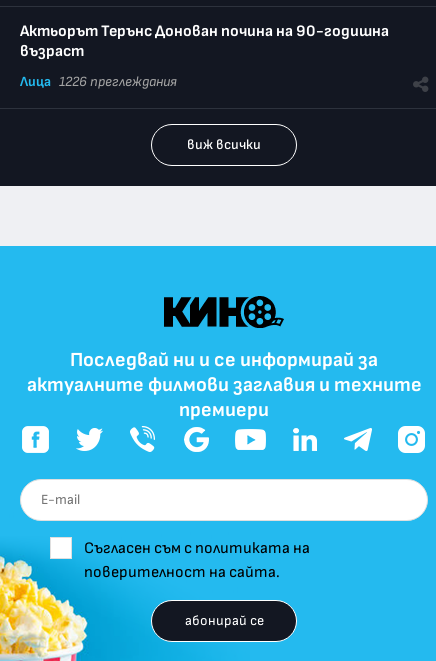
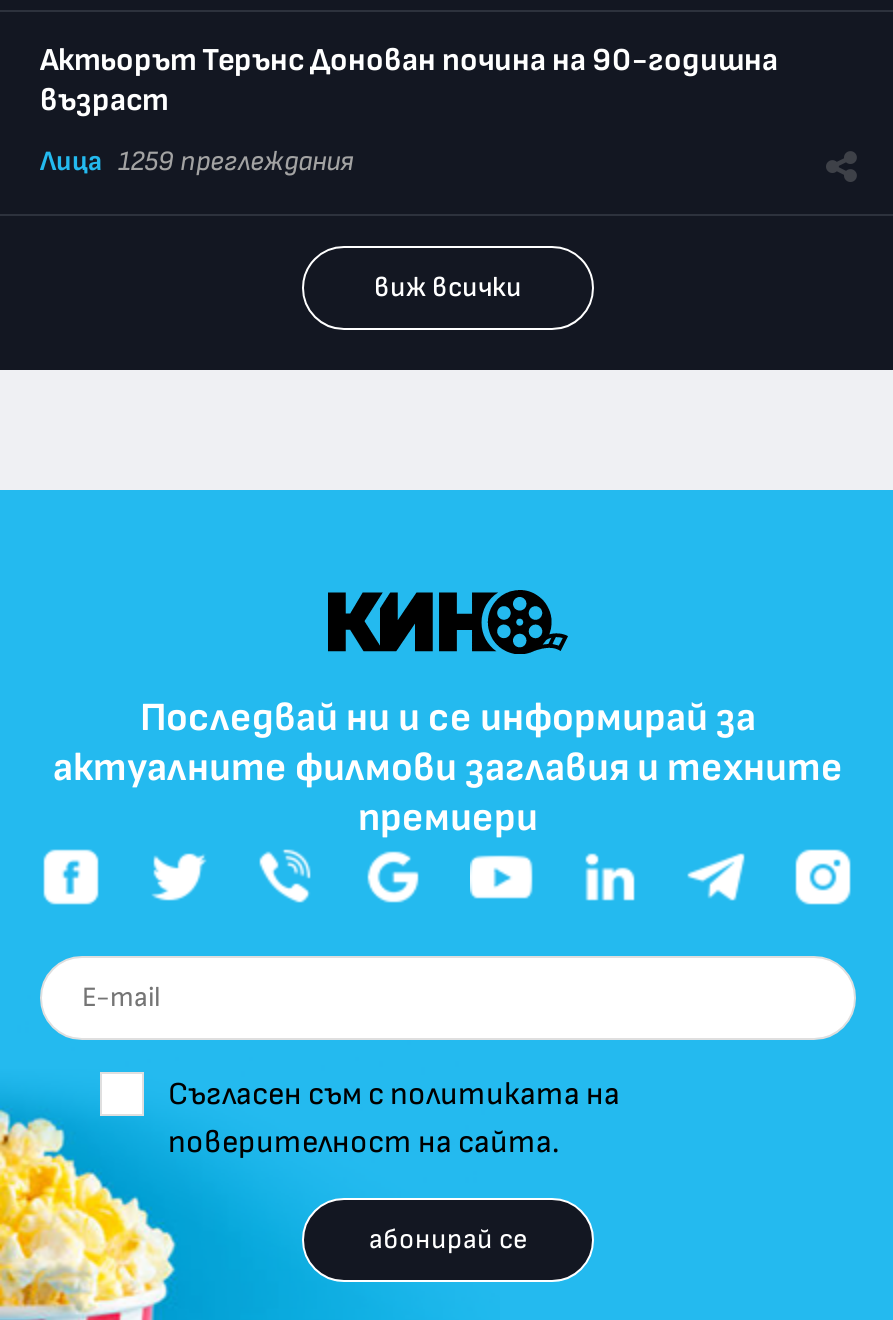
- Лица 1226 преглеждания
+ Лица 1259 преглеждания
